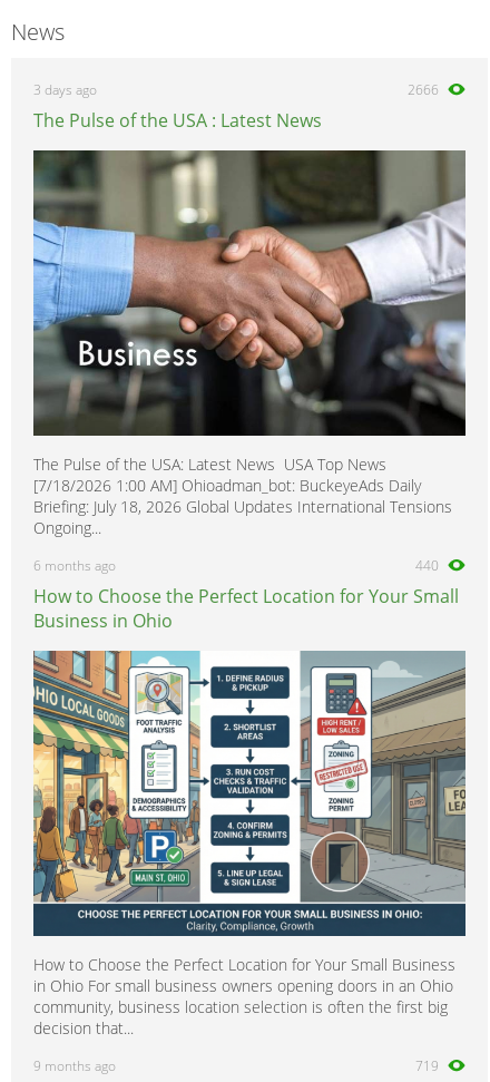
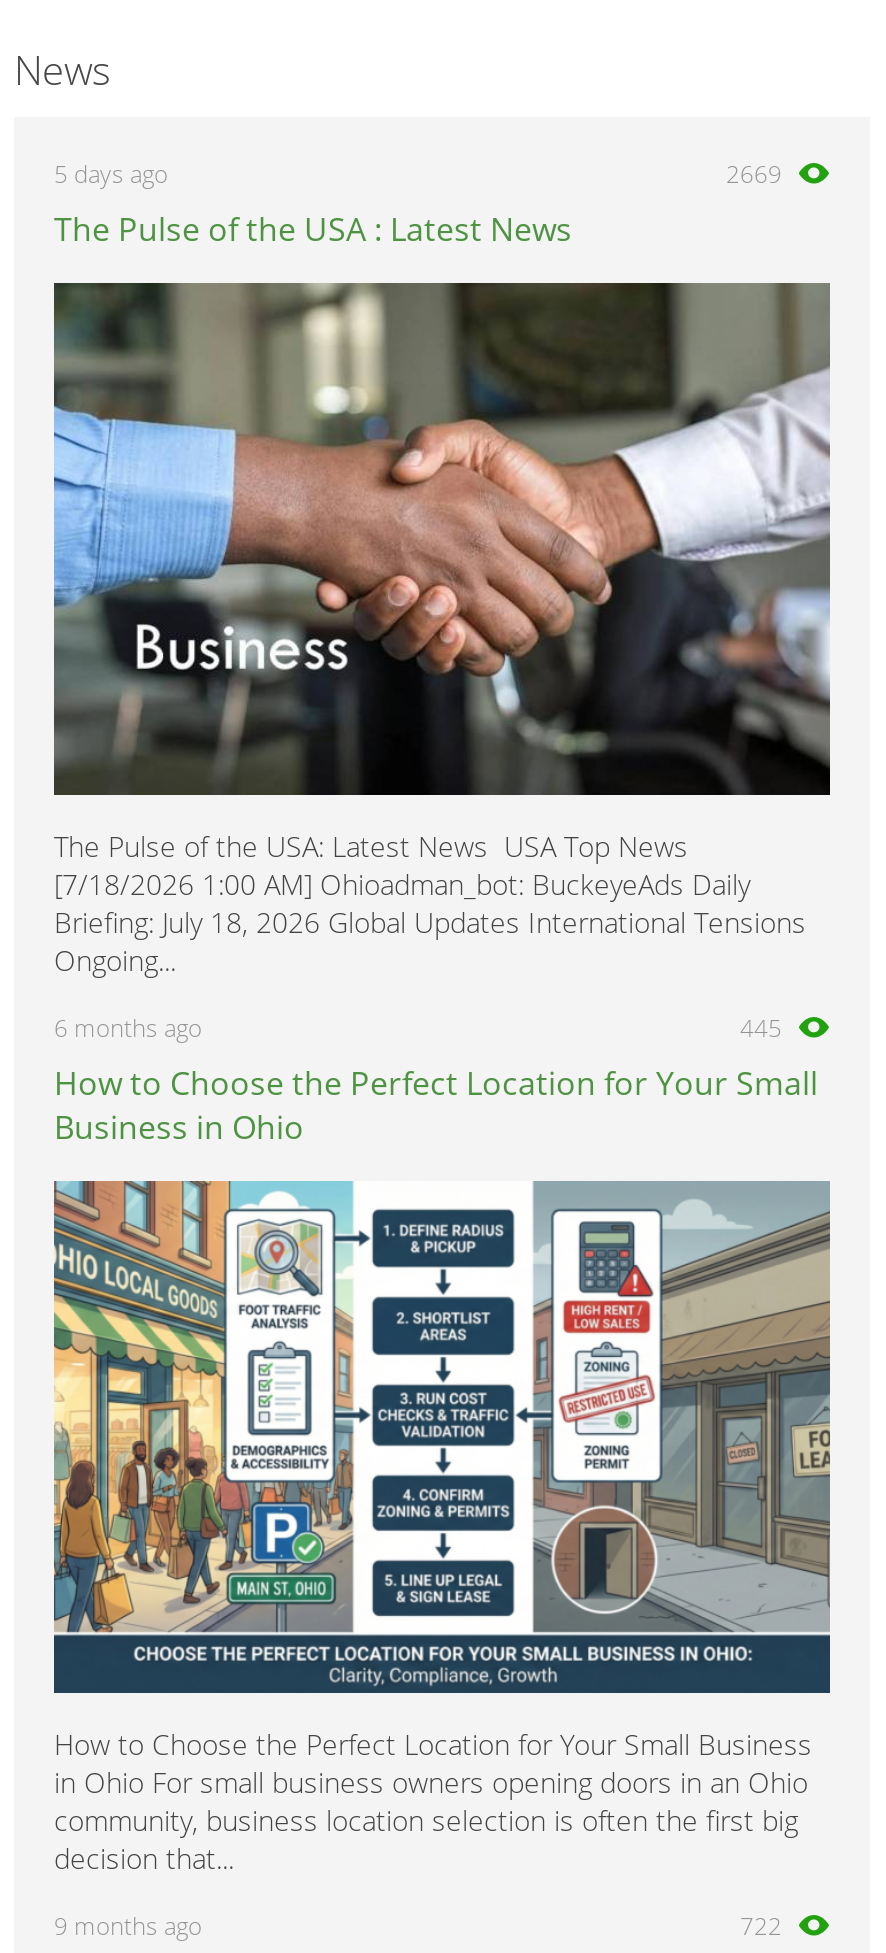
- 3 days ago
+ 5 days ago

- 2666
+ 2669

- 440
+ 445

- 719
+ 722
